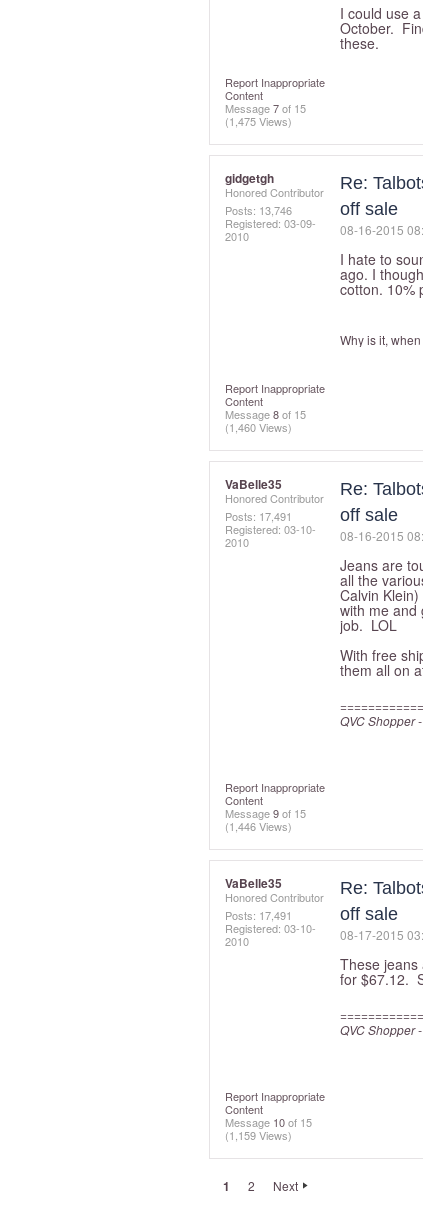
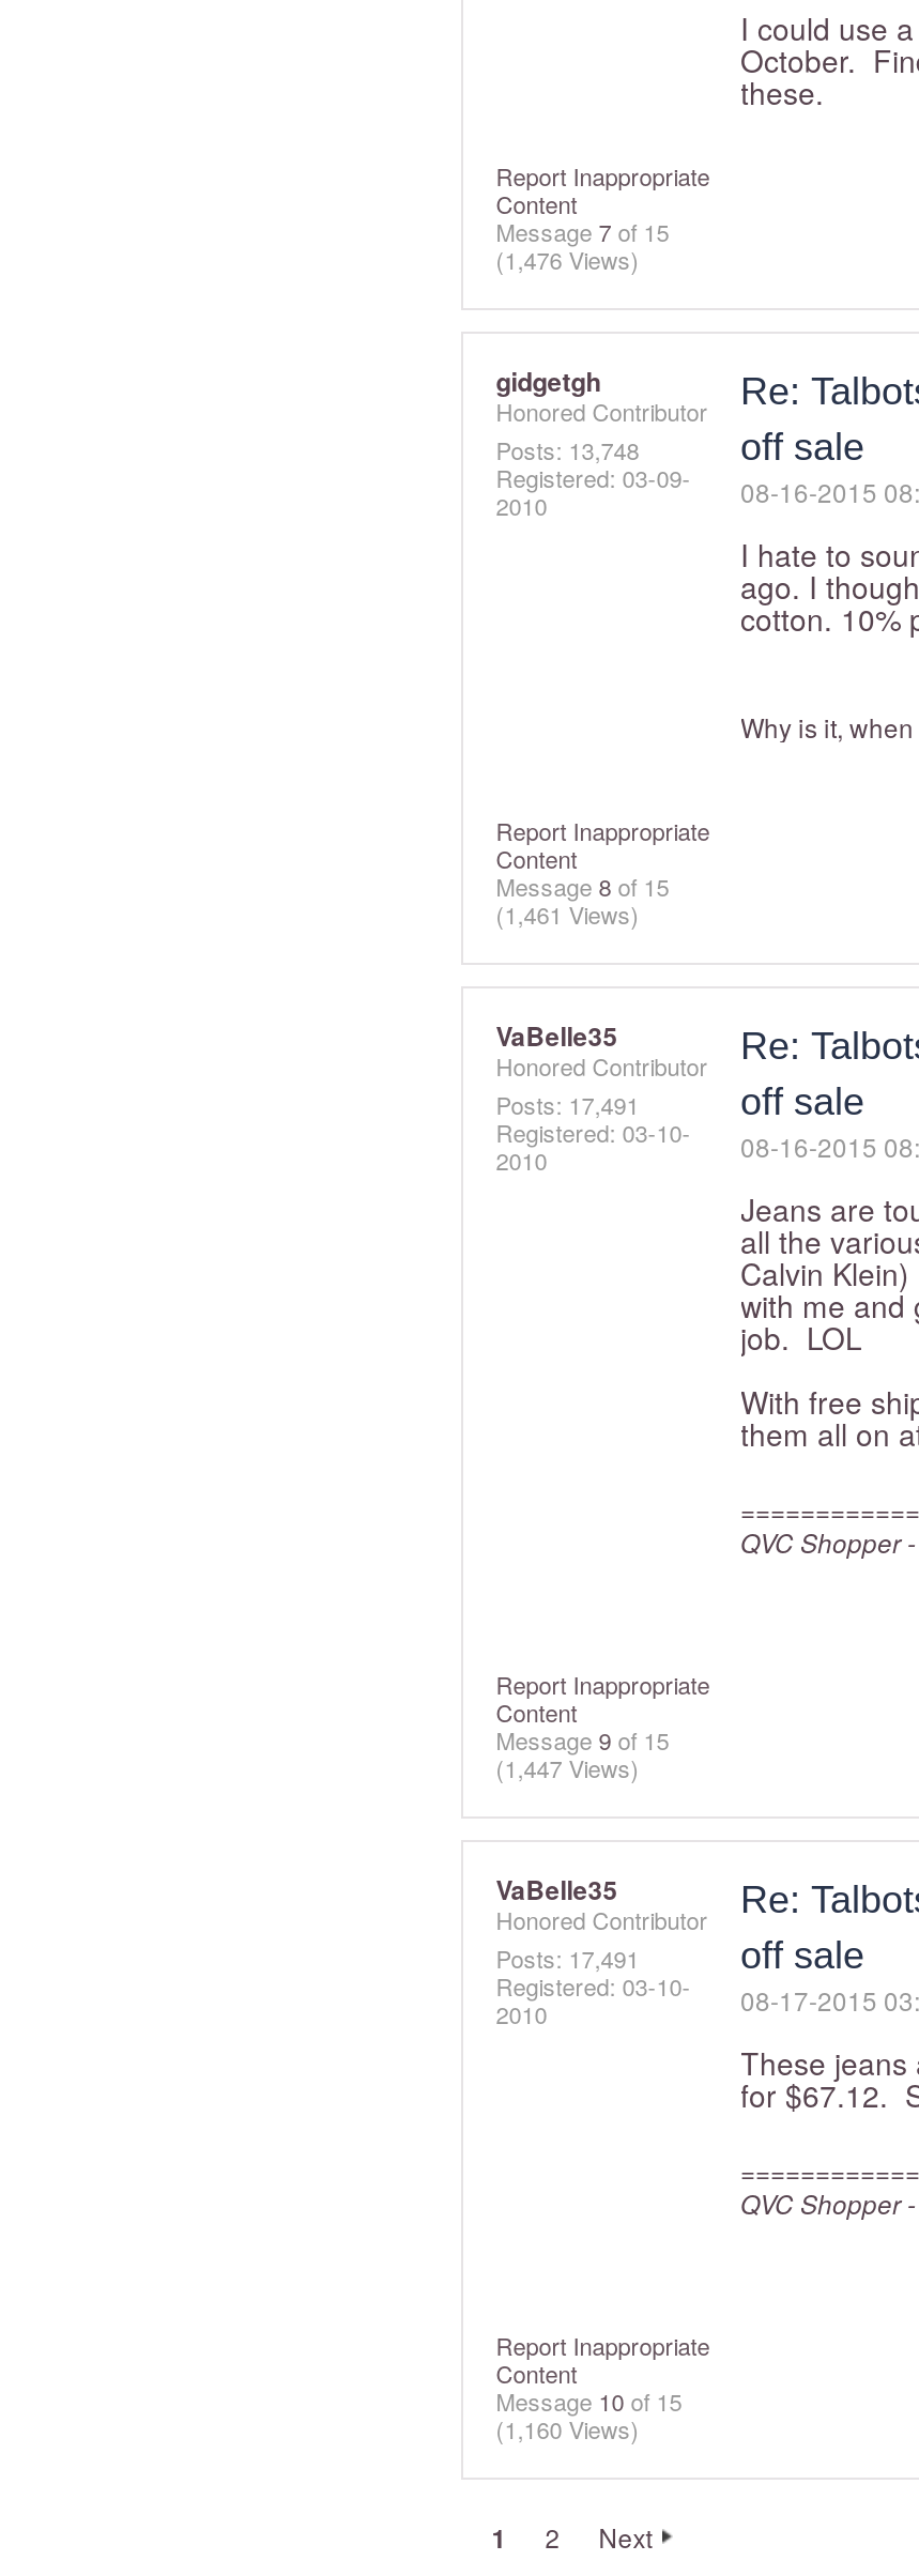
- (1,475 Views)
+ (1,476 Views)

- Posts: 13,746
+ Posts: 13,748

- (1,460 Views)
+ (1,461 Views)

- (1,446 Views)
+ (1,447 Views)

- (1,159 Views)
+ (1,160 Views)
